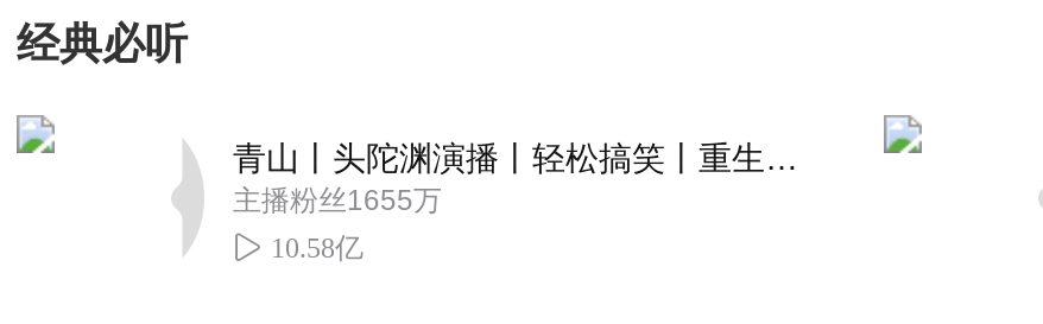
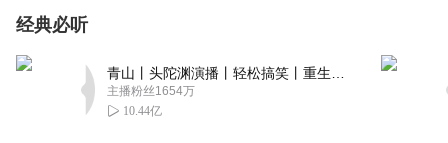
- 主播粉丝1655万
- 10.58亿
+ 主播粉丝1654万
+ 10.44亿
